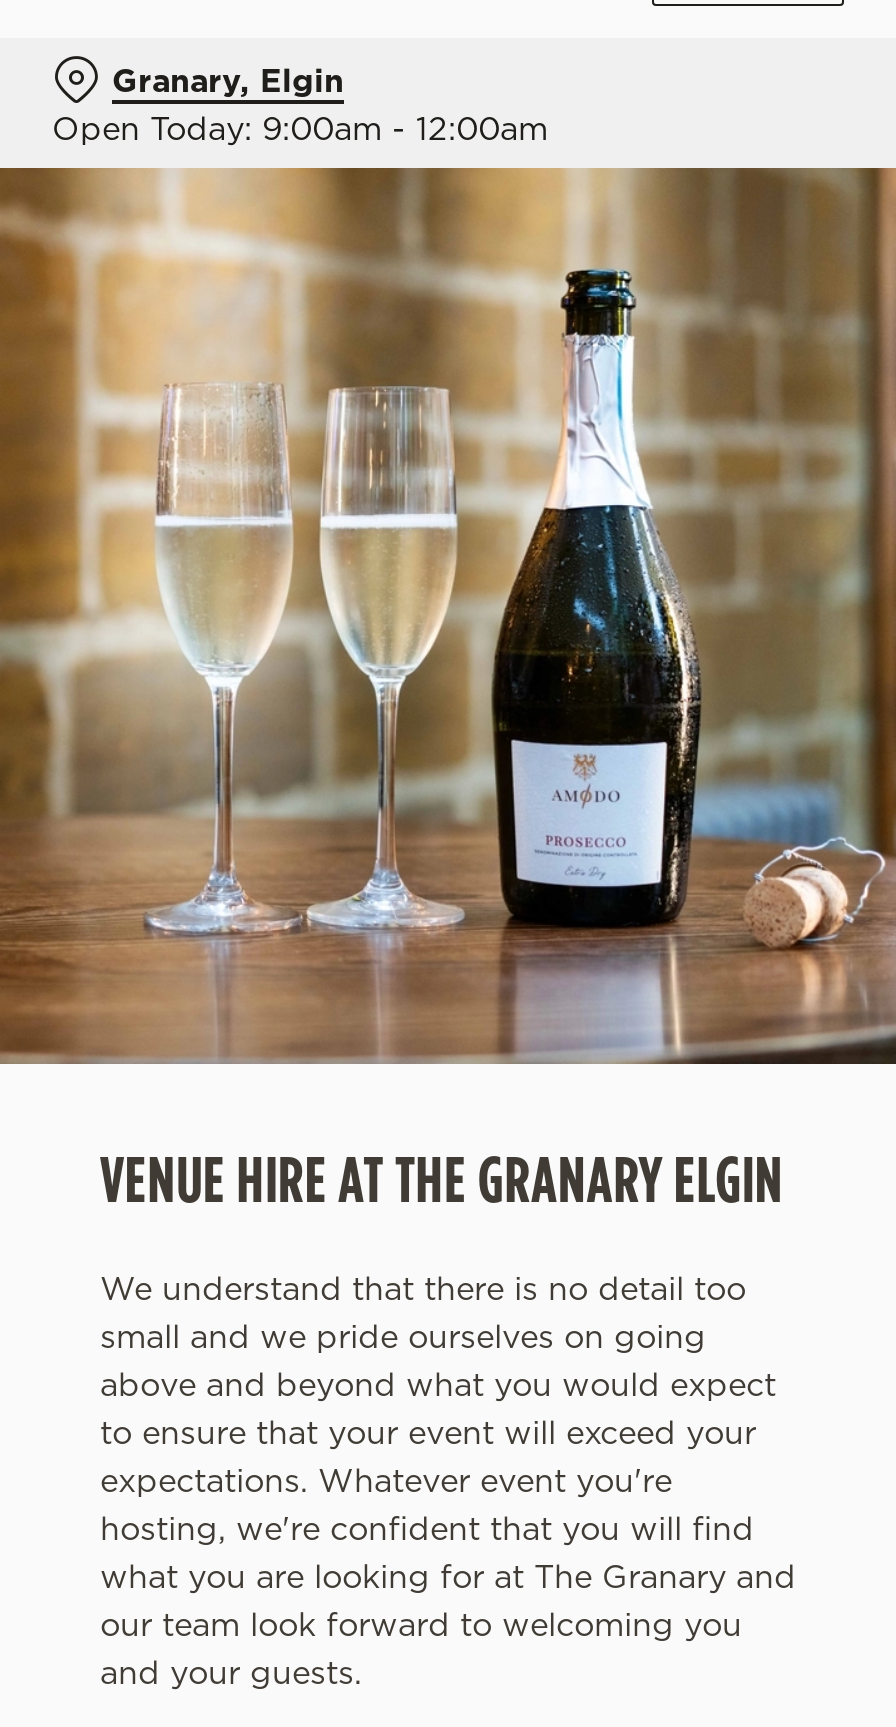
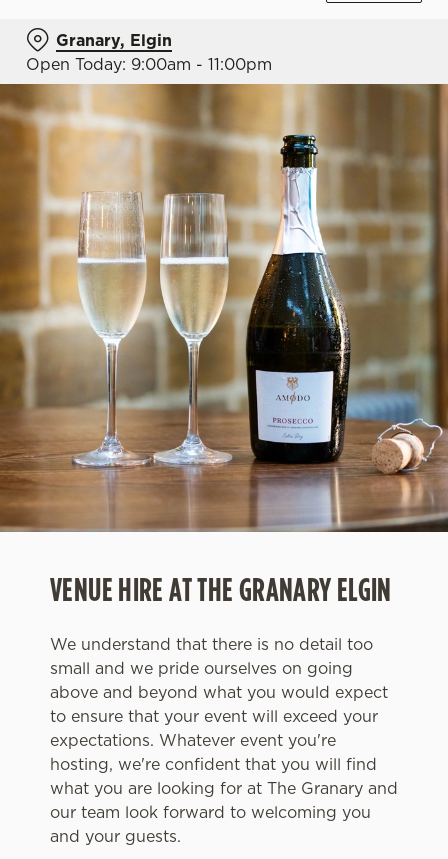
- Open Today: 9:00am - 12:00am
+ Open Today: 9:00am - 11:00pm
